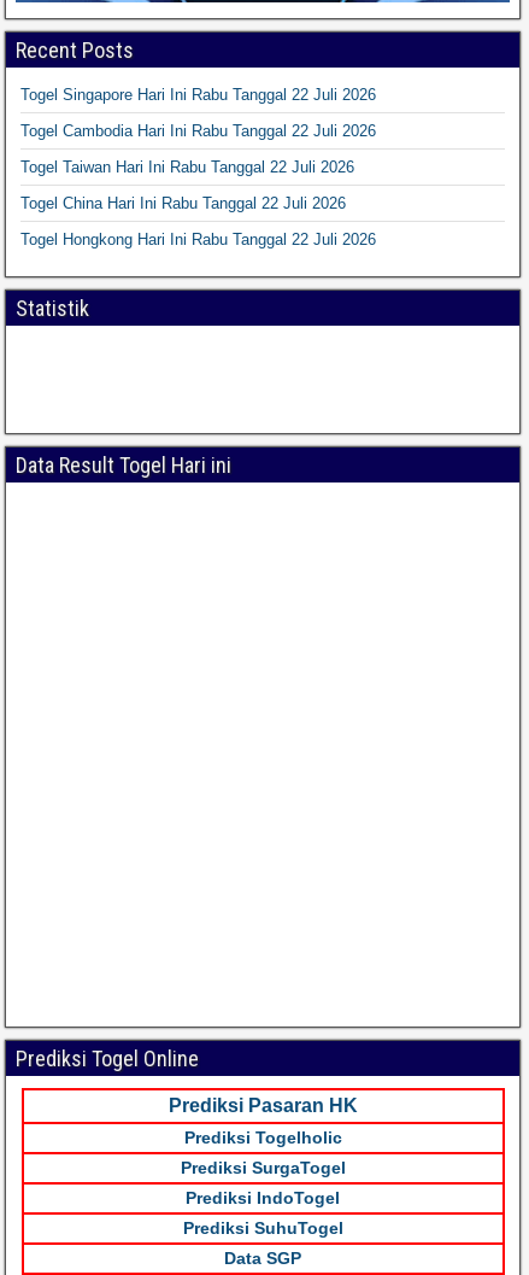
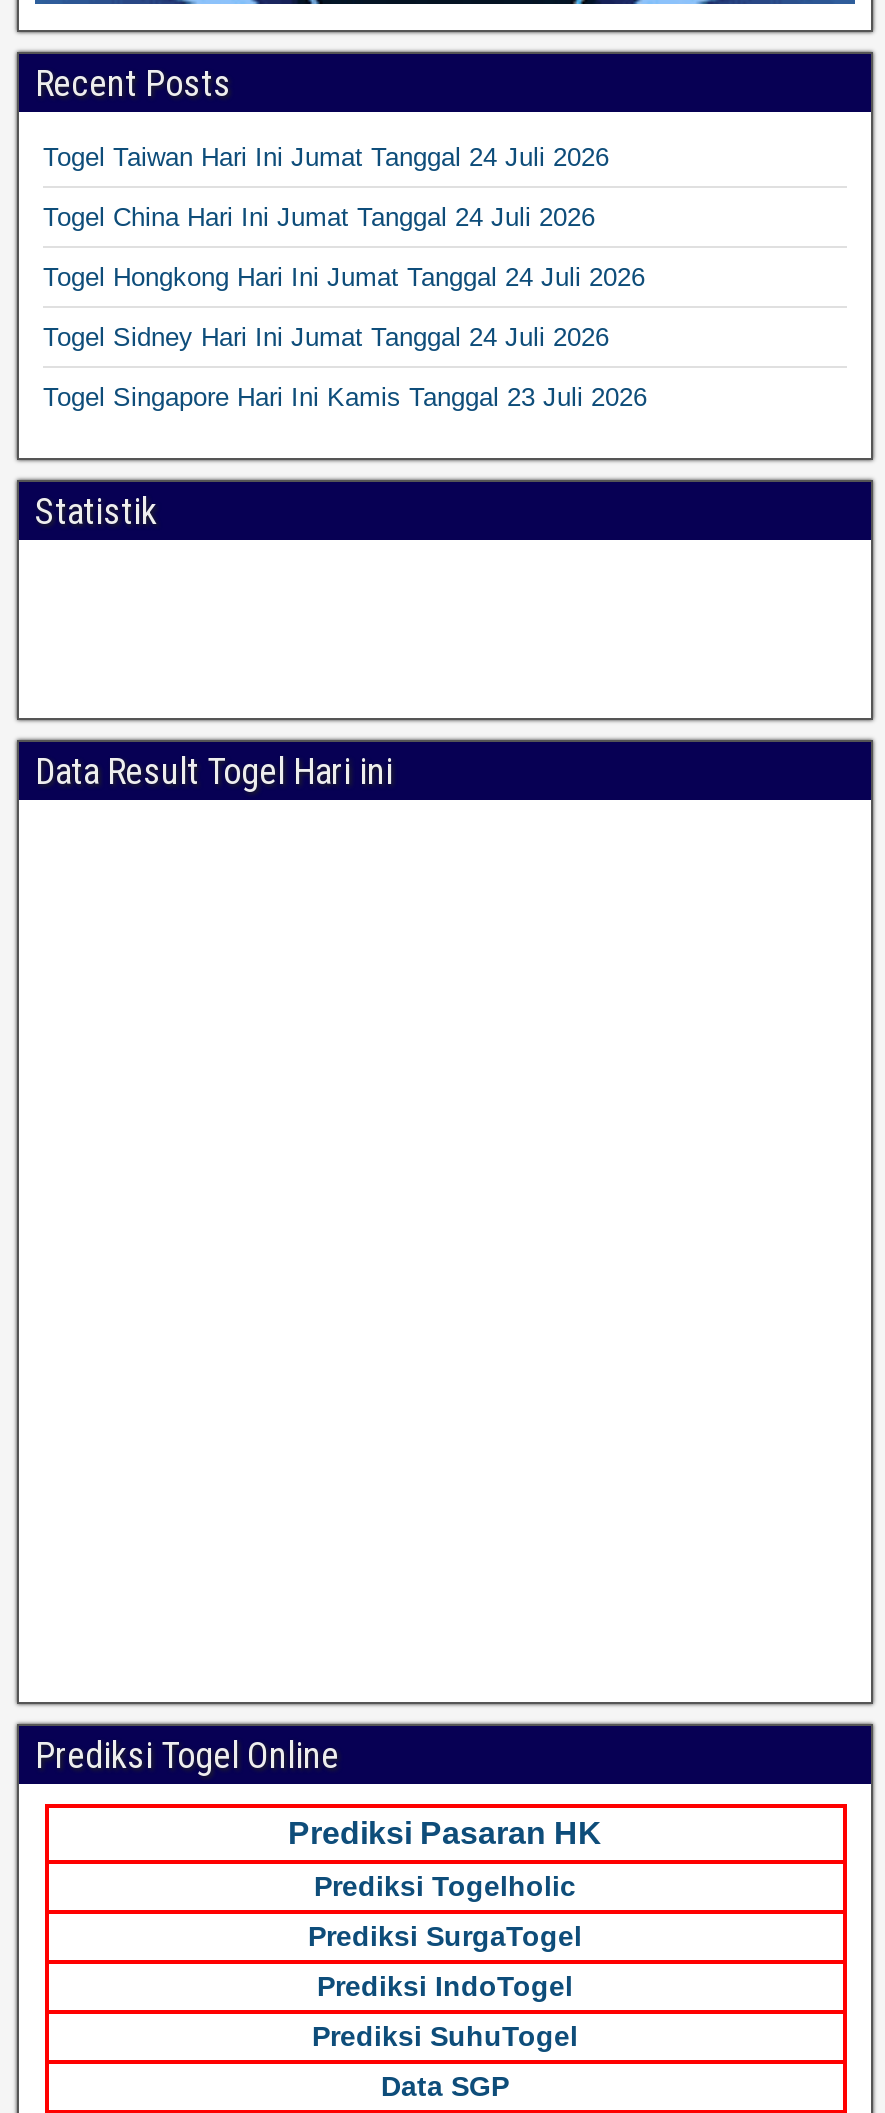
- Togel Singapore Hari Ini Rabu Tanggal 22 Juli 2026
+ Togel Taiwan Hari Ini Jumat Tanggal 24 Juli 2026

- Togel Cambodia Hari Ini Rabu Tanggal 22 Juli 2026
+ Togel China Hari Ini Jumat Tanggal 24 Juli 2026

- Togel Taiwan Hari Ini Rabu Tanggal 22 Juli 2026
+ Togel Hongkong Hari Ini Jumat Tanggal 24 Juli 2026

- Togel China Hari Ini Rabu Tanggal 22 Juli 2026
+ Togel Sidney Hari Ini Jumat Tanggal 24 Juli 2026

- Togel Hongkong Hari Ini Rabu Tanggal 22 Juli 2026
+ Togel Singapore Hari Ini Kamis Tanggal 23 Juli 2026
